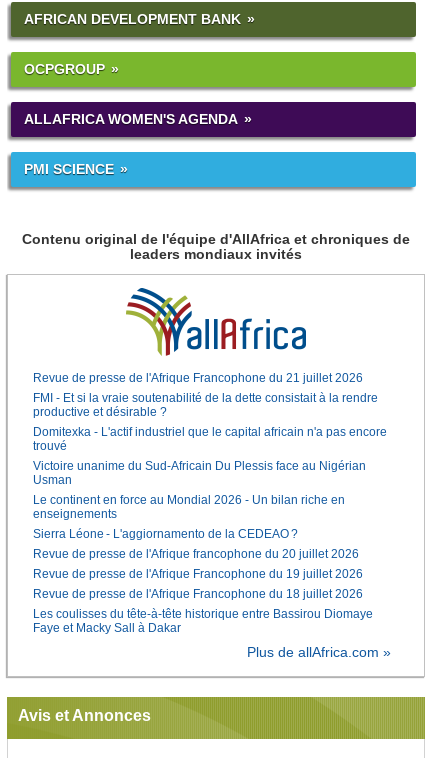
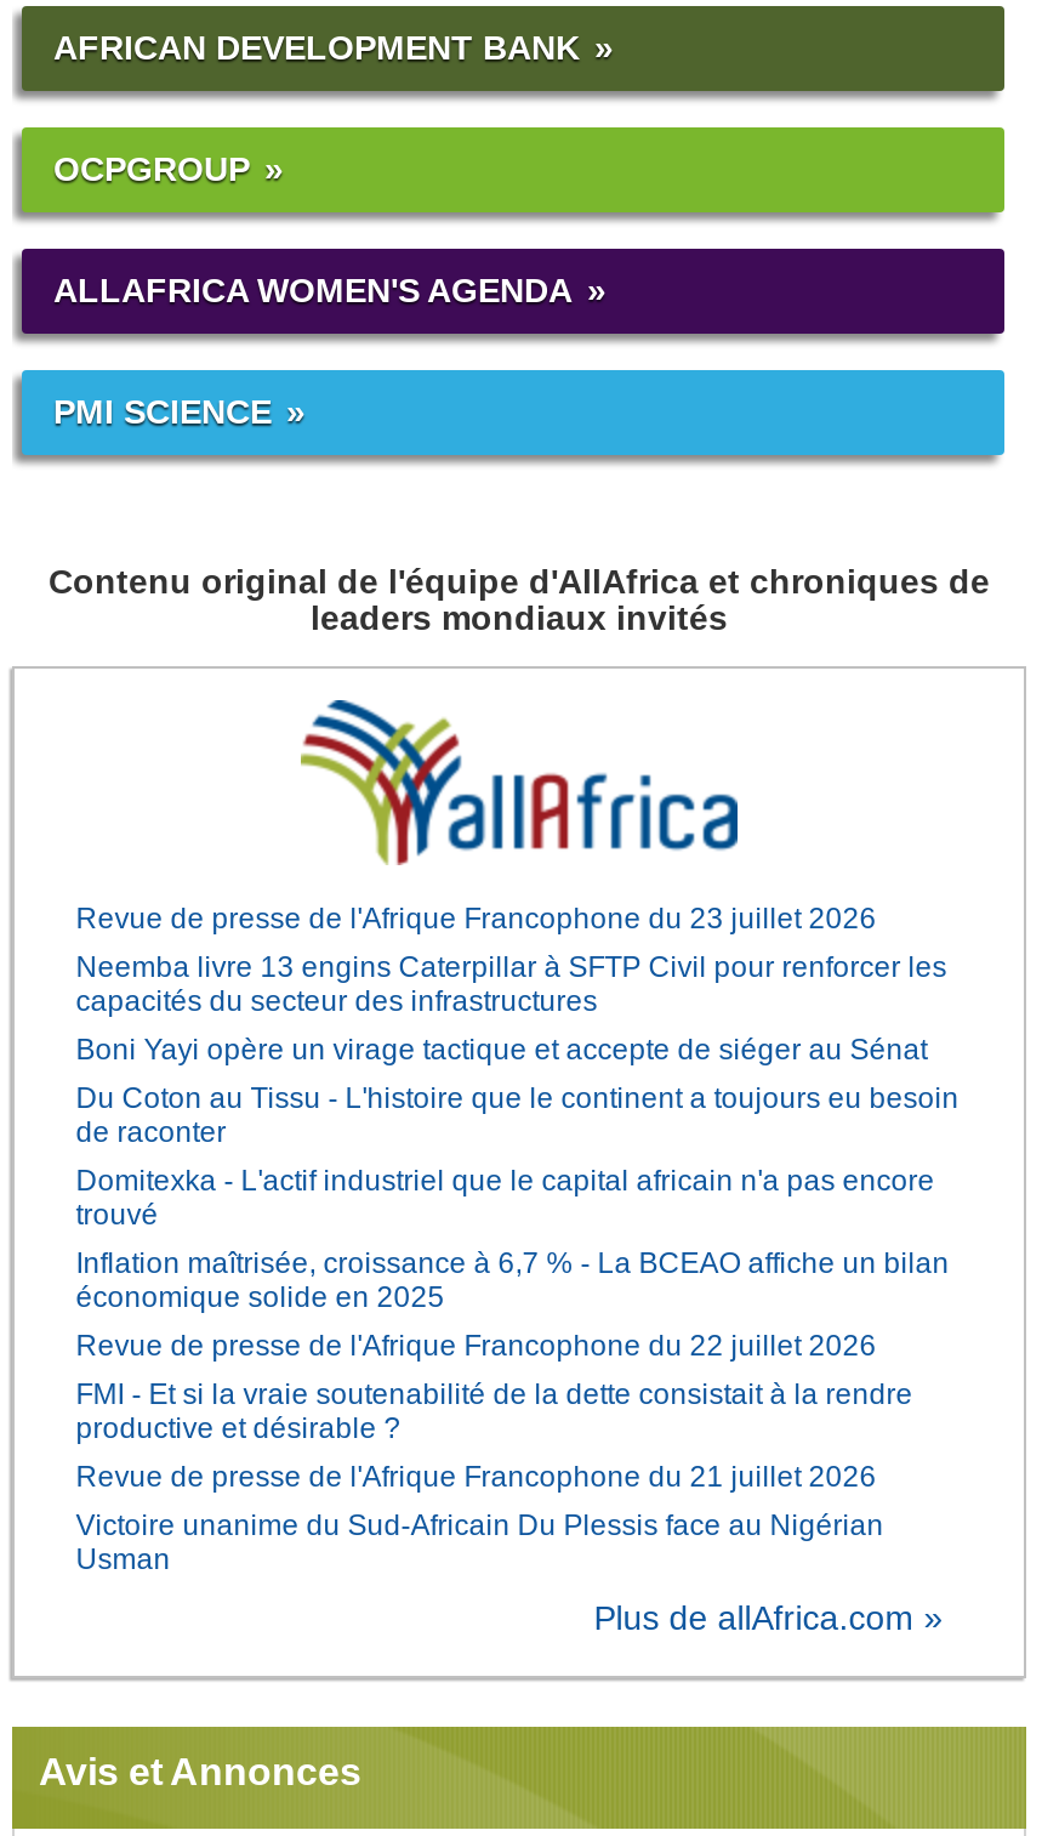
+ Revue de presse de l'Afrique Francophone du 23 juillet 2026
+ Neemba livre 13 engins Caterpillar à SFTP Civil pour renforcer les
+ capacités du secteur des infrastructures
+ Boni Yayi opère un virage tactique et accepte de siéger au Sénat
+ Du Coton au Tissu - L'histoire que le continent a toujours eu besoin
+ de raconter
+ Inflation maîtrisée, croissance à 6,7 % - La BCEAO affiche un bilan
+ économique solide en 2025
+ Revue de presse de l'Afrique Francophone du 22 juillet 2026

moved down: Revue de presse de l'Afrique Francophone du 21 juillet 2026

moved down: FMI - Et si la vraie soutenabilité de la dette consistait à la rendre | productive et désirable ?

moved up: Domitexka - L'actif industriel que le capital africain n'a pas encore | trouvé

moved down: Victoire unanime du Sud-Africain Du Plessis face au Nigérian | Usman

- Le continent en force au Mondial 2026 - Un bilan riche en
- enseignements
- Sierra Léone - L'aggiornamento de la CEDEAO ?
- Revue de presse de l'Afrique francophone du 20 juillet 2026
- Revue de presse de l'Afrique Francophone du 19 juillet 2026
- Revue de presse de l'Afrique Francophone du 18 juillet 2026
- Les coulisses du tête-à-tête historique entre Bassirou Diomaye
- Faye et Macky Sall à Dakar
